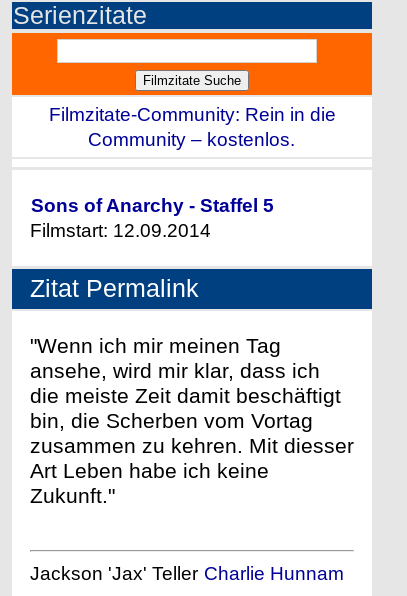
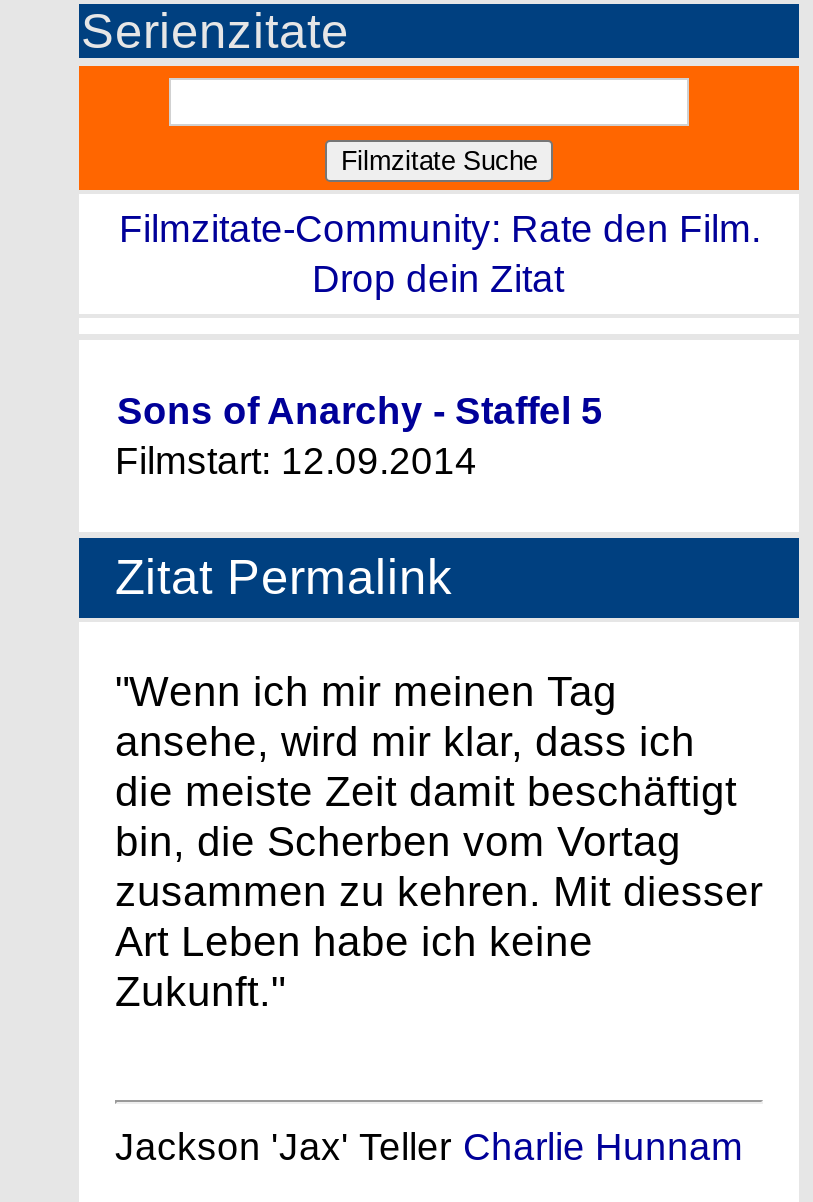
- Filmzitate-Community: Rein in die
- Community – kostenlos.
+ Filmzitate-Community: Rate den Film.
+ Drop dein Zitat
